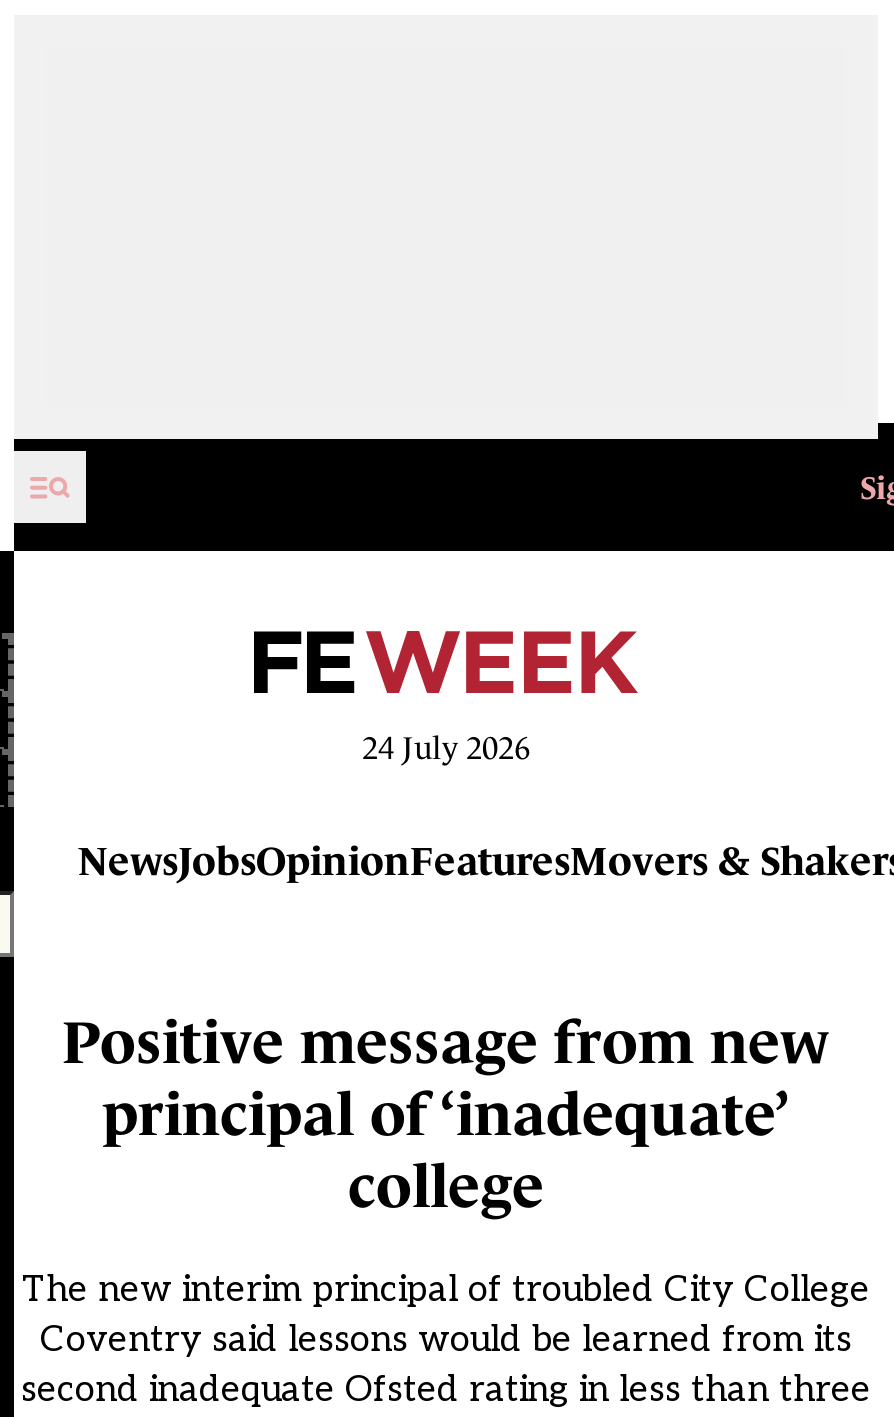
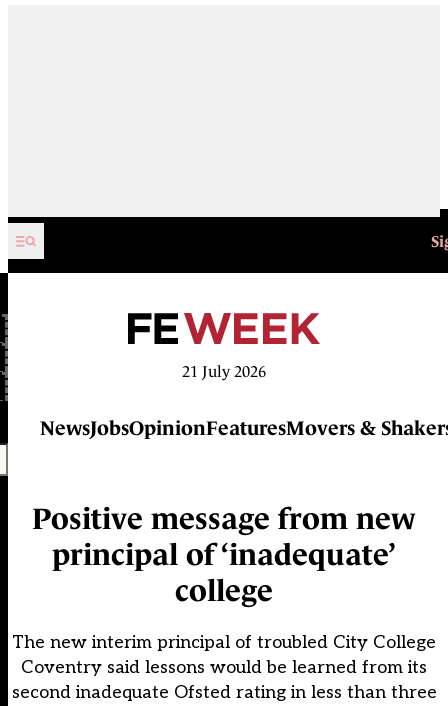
- 24 July 2026
+ 21 July 2026
